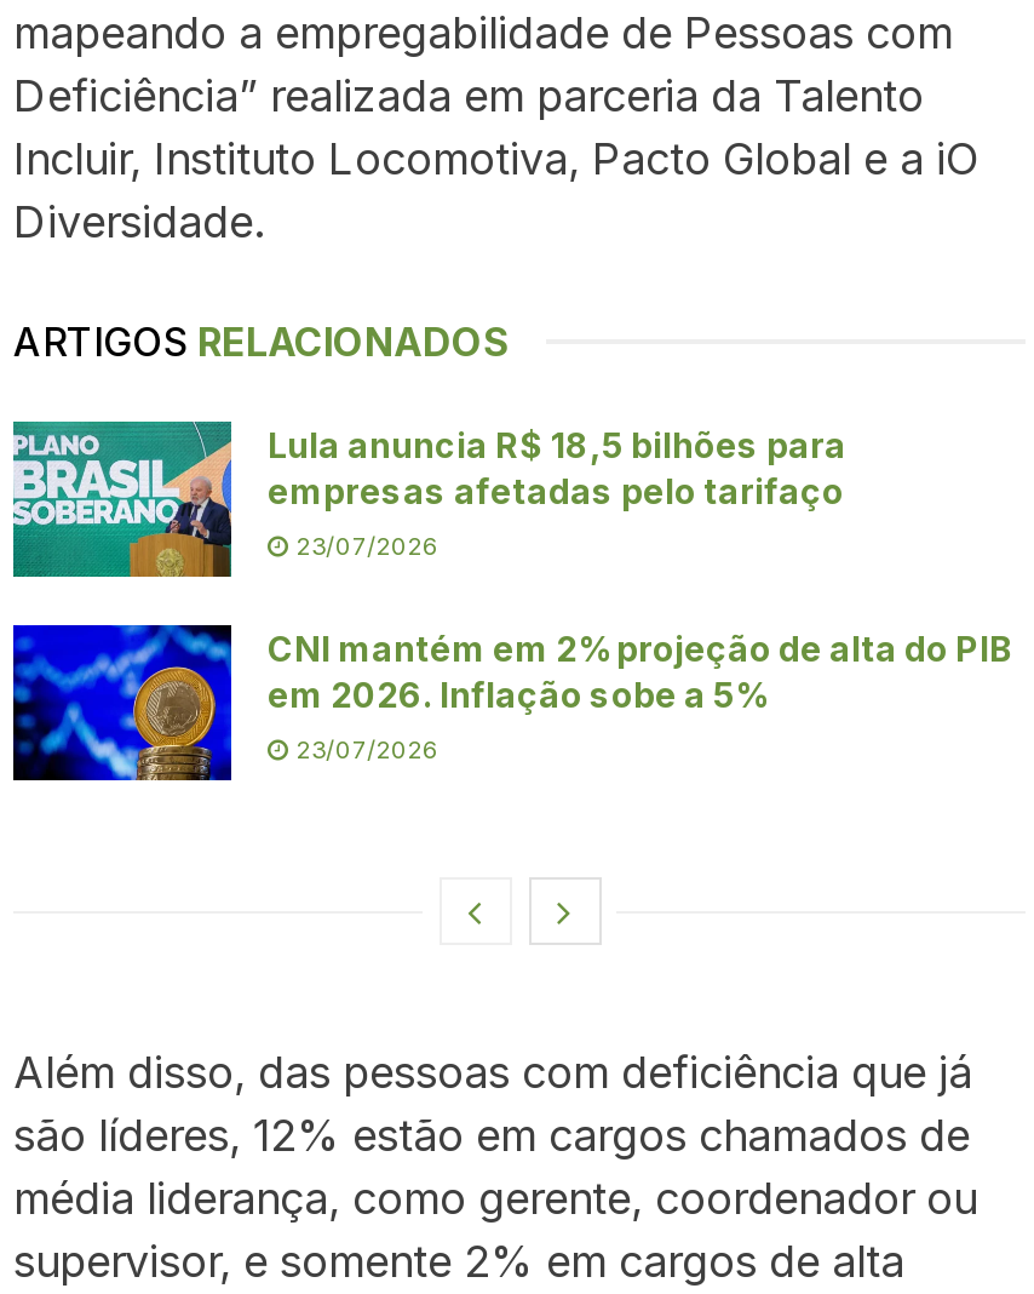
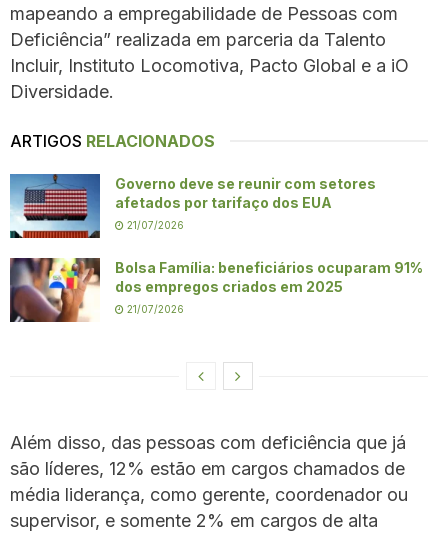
- [image]
- Lula anuncia R$ 18,5 bilhões para
- empresas afetadas pelo tarifaço
+ [image]
+ Governo deve se reunir com setores
+ afetados por tarifaço dos EUA

- 23/07/2026
+ 21/07/2026

- [image]
- CNI mantém em 2% projeção de alta do PIB
- em 2026. Inflação sobe a 5%
+ [image]
+ Bolsa Família: beneficiários ocuparam 91%
+ dos empregos criados em 2025

- 23/07/2026
+ 21/07/2026
